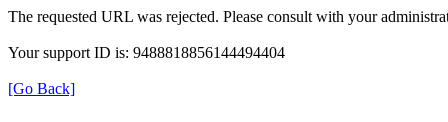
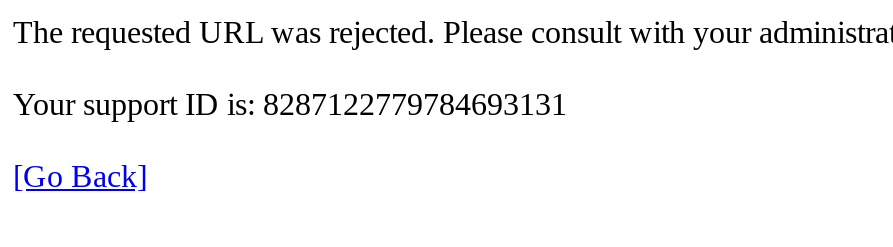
- Your support ID is: 9488818856144494404
+ Your support ID is: 8287122779784693131
